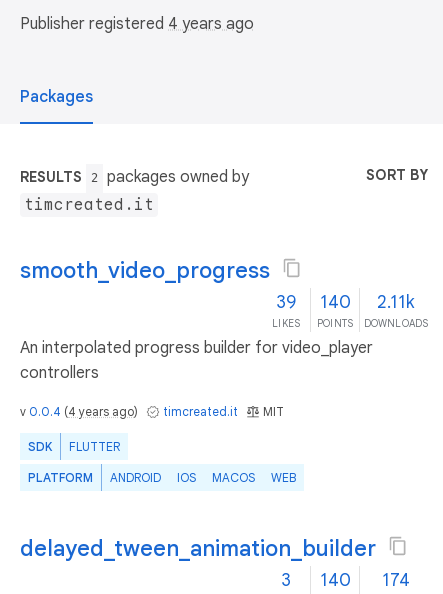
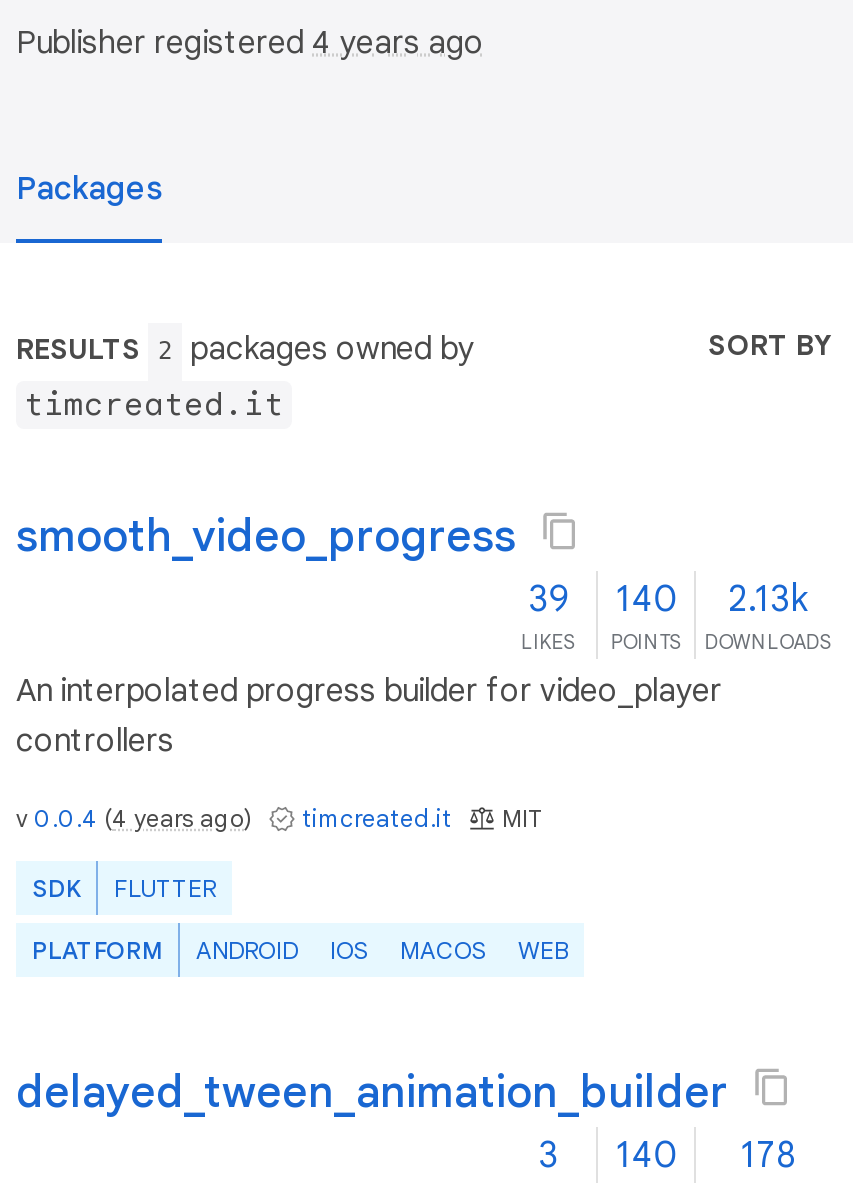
- 39 140 2.11k
+ 39 140 2.13k

- 3 140 174
+ 3 140 178
